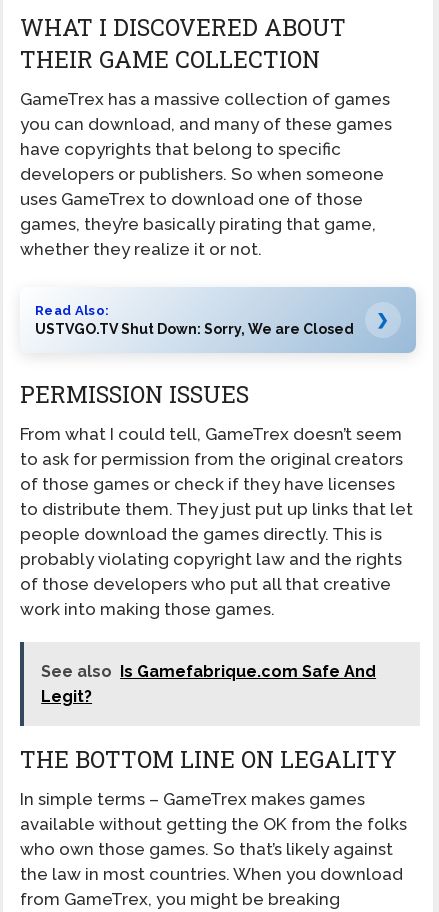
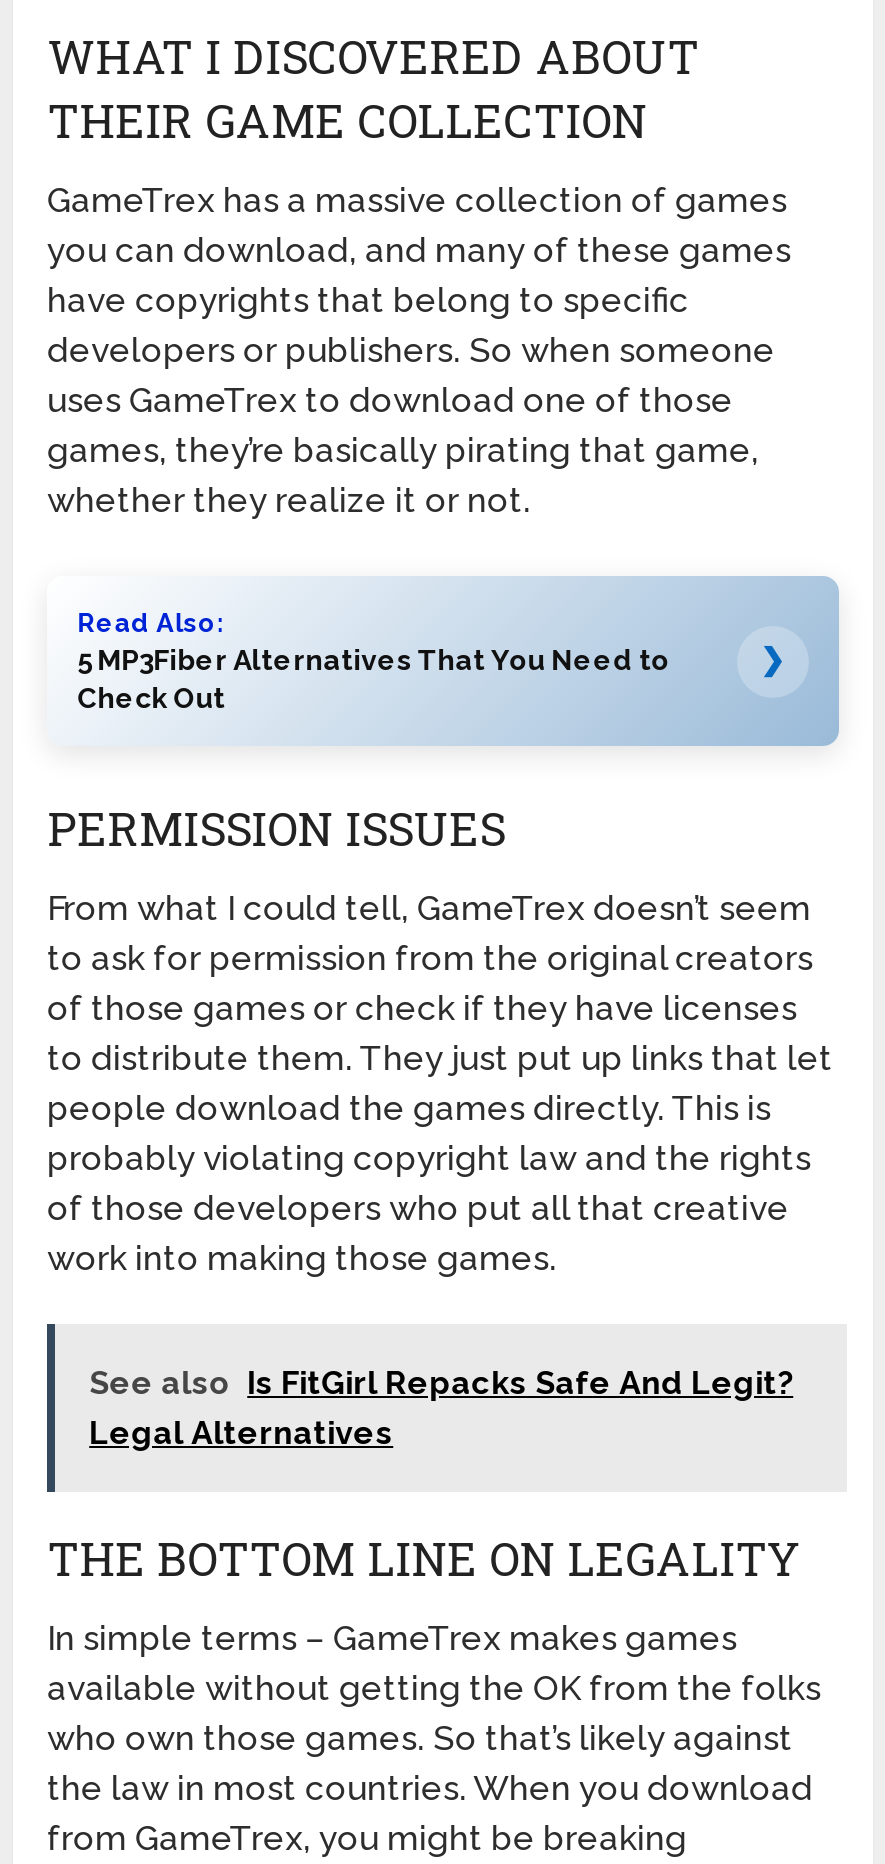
- USTVGO.TV Shut Down: Sorry, We are Closed
+ 5 MP3Fiber Alternatives That You Need to
+ Check Out

- See also Is Gamefabrique.com Safe And
- Legit?
+ See also Is FitGirl Repacks Safe And Legit?
+ Legal Alternatives
